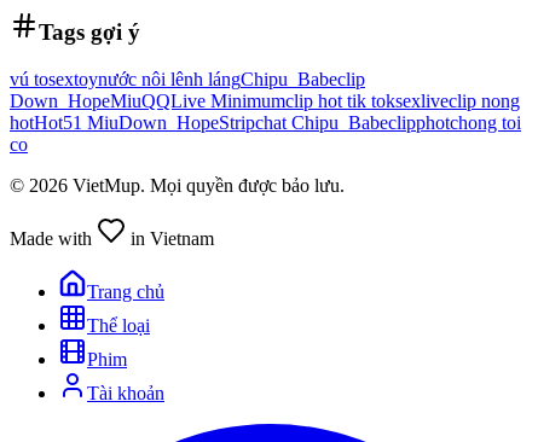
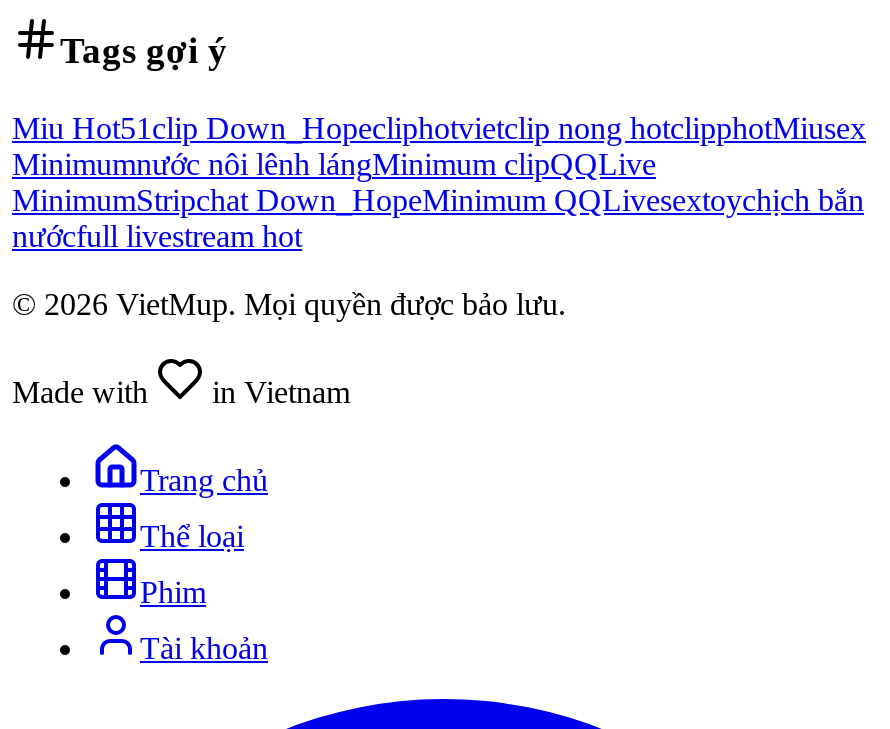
- vú tosextoynước nôi lênh lángChipu_Babeclip
- Down_HopeMiuQQLive Minimumclip hot tik toksexliveclip nong
- hotHot51 MiuDown_HopeStripchat Chipu_Babeclipphotchong toi
- co
+ Miu Hot51 clip Down_Hopecliphotvietclip nong hotclipphotMiusex
+ Minimumnước nôi lênh lángMinimum clipQQLive
+ MinimumStripchat Down_HopeMinimum QQLivesextoychịch bắn
+ nướcfull livestream hot
